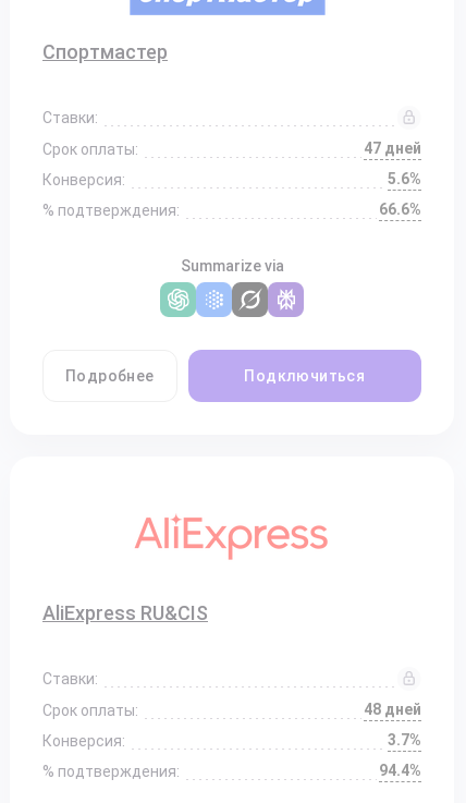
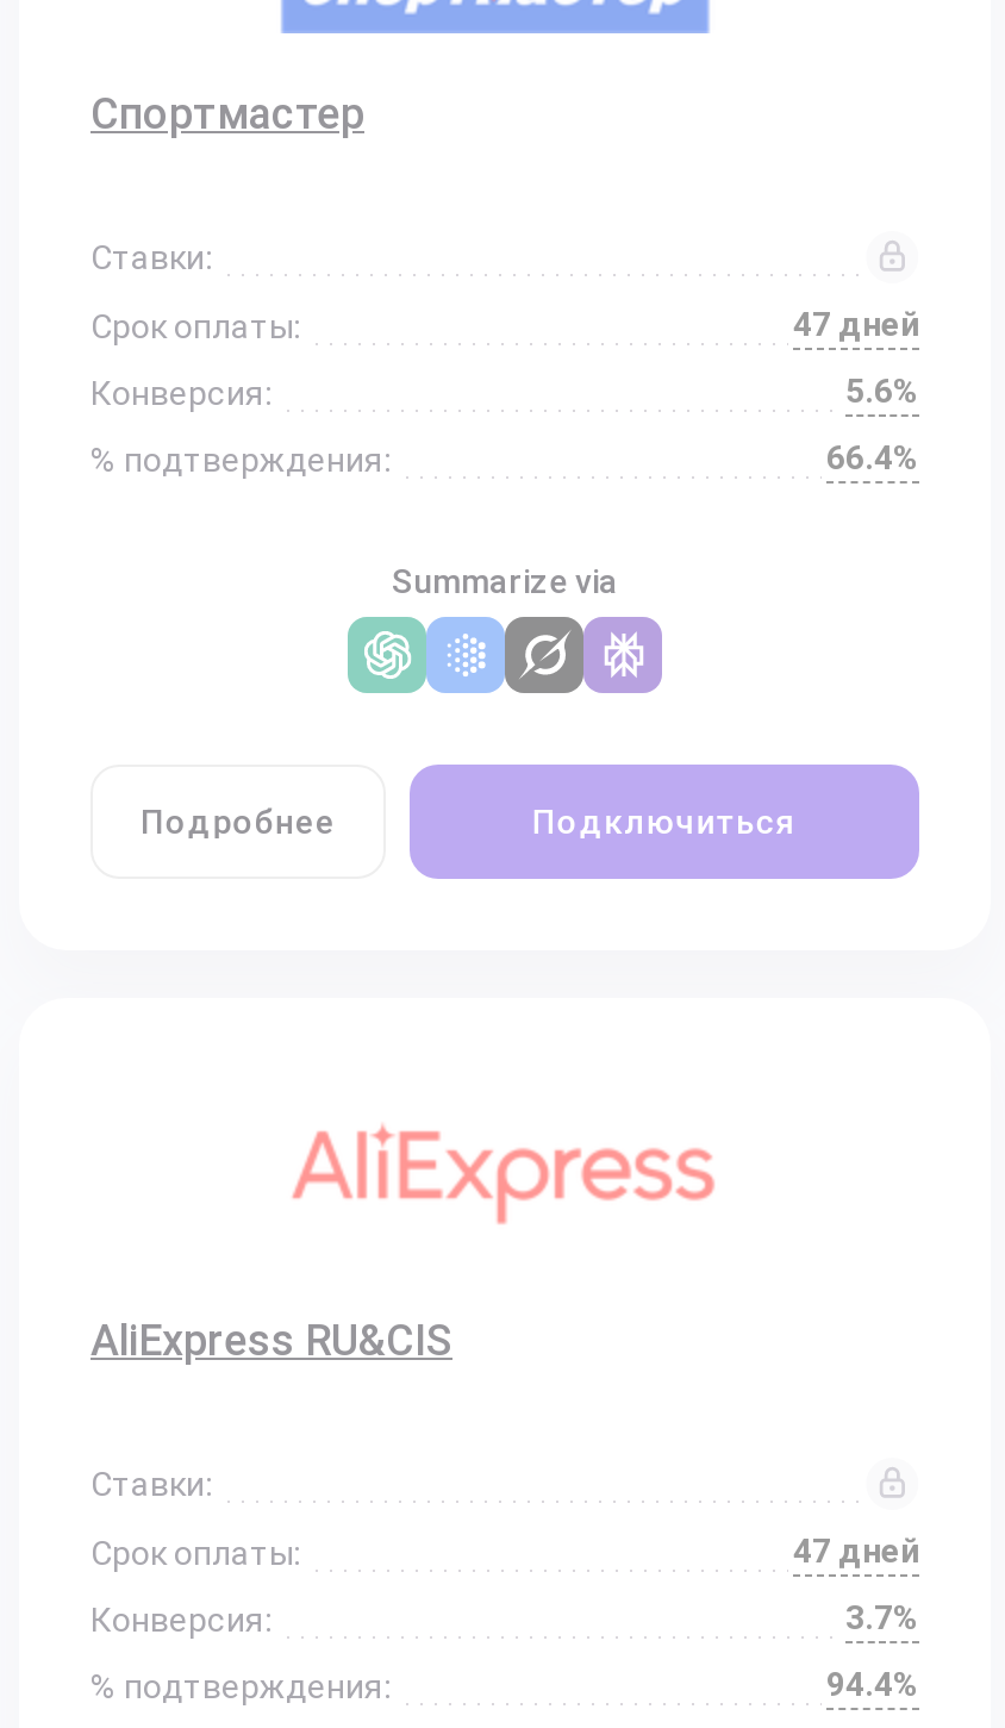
- 66.6%
+ 66.4%

- 48 дней
+ 47 дней
